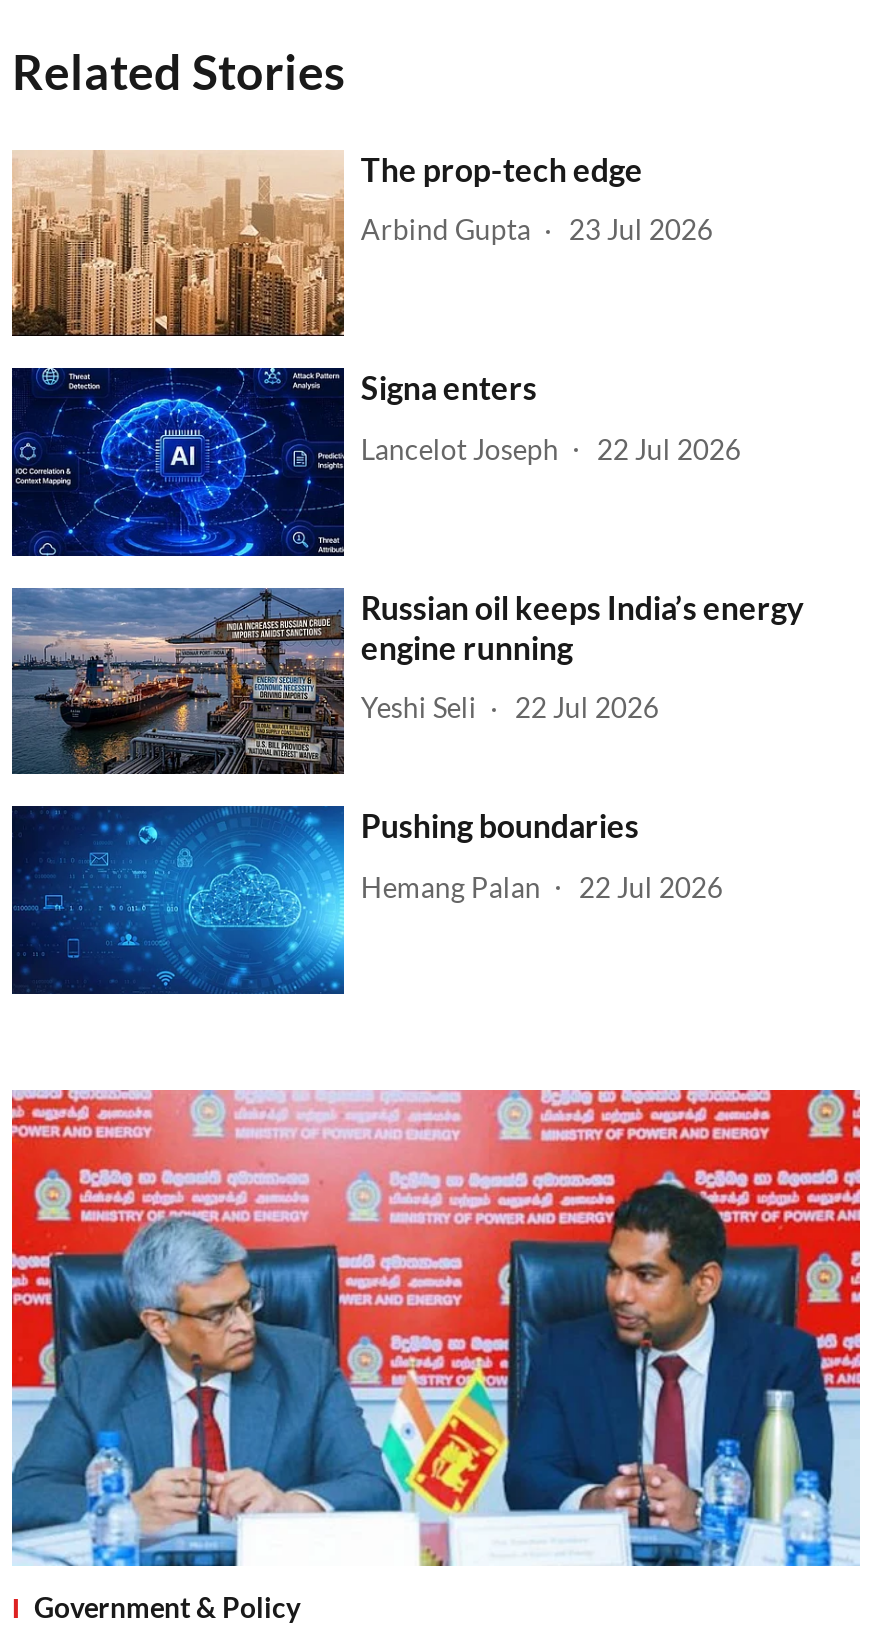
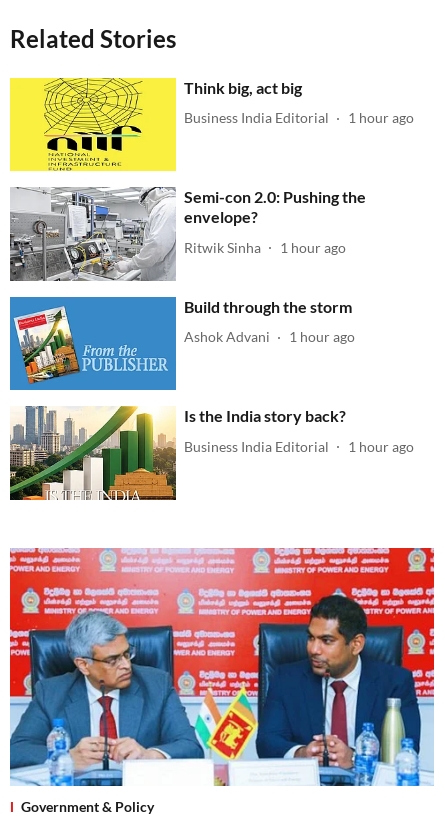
- [image]
- The prop-tech edge
+ [image]
+ Think big, act big

- Arbind Gupta
- 23 Jul 2026
+ Business India Editorial
+ 1 hour ago

- [image]
- Signa enters
+ [image]
+ Semi-con 2.0: Pushing the
+ envelope?

- Lancelot Joseph
- 22 Jul 2026
+ Ritwik Sinha
+ 1 hour ago

- [image]
- Russian oil keeps India’s energy
- engine running
+ [image]
+ Build through the storm

- Yeshi Seli
- 22 Jul 2026
+ Ashok Advani
+ 1 hour ago

- [image]
- Pushing boundaries
+ [image]
+ Is the India story back?

- Hemang Palan
- 22 Jul 2026
+ Business India Editorial
+ 1 hour ago
